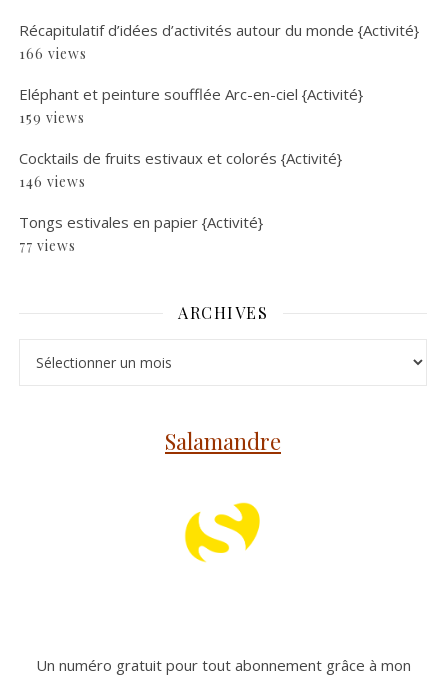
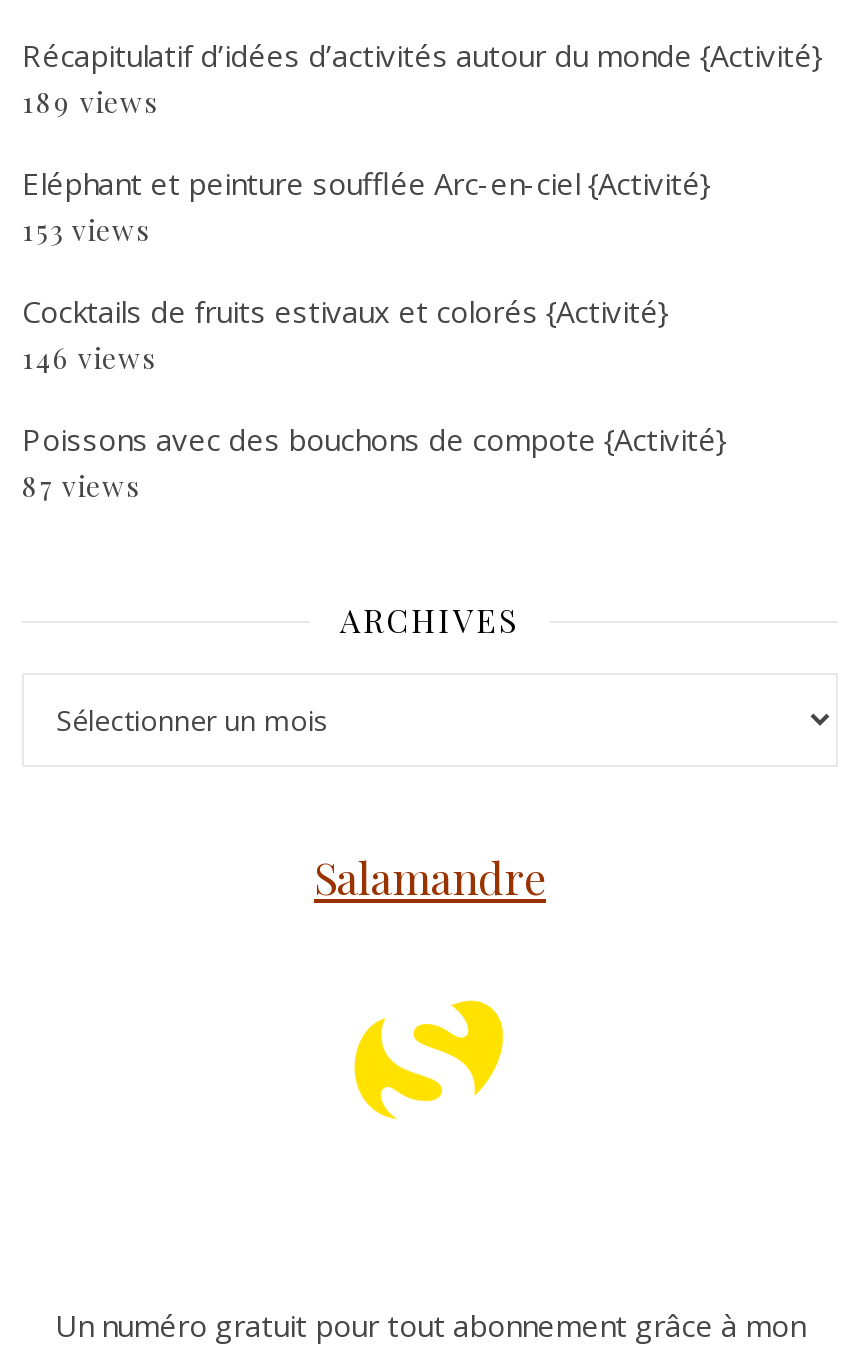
- 166 views
+ 189 views

- 159 views
+ 153 views

- Tongs estivales en papier {Activité}
- 77 views
+ Poissons avec des bouchons de compote {Activité}
+ 87 views
